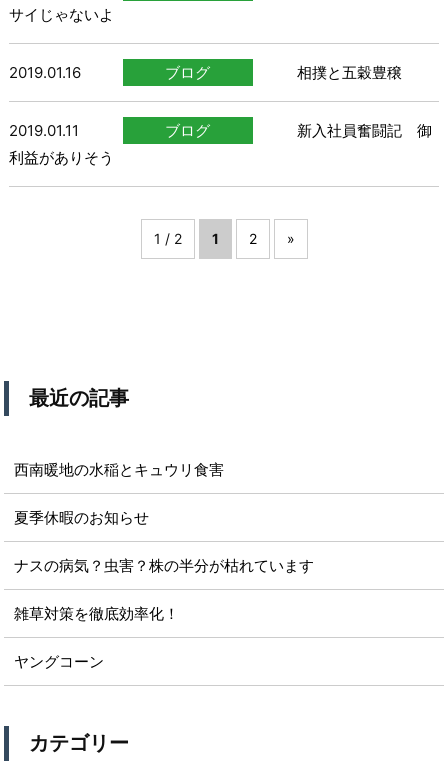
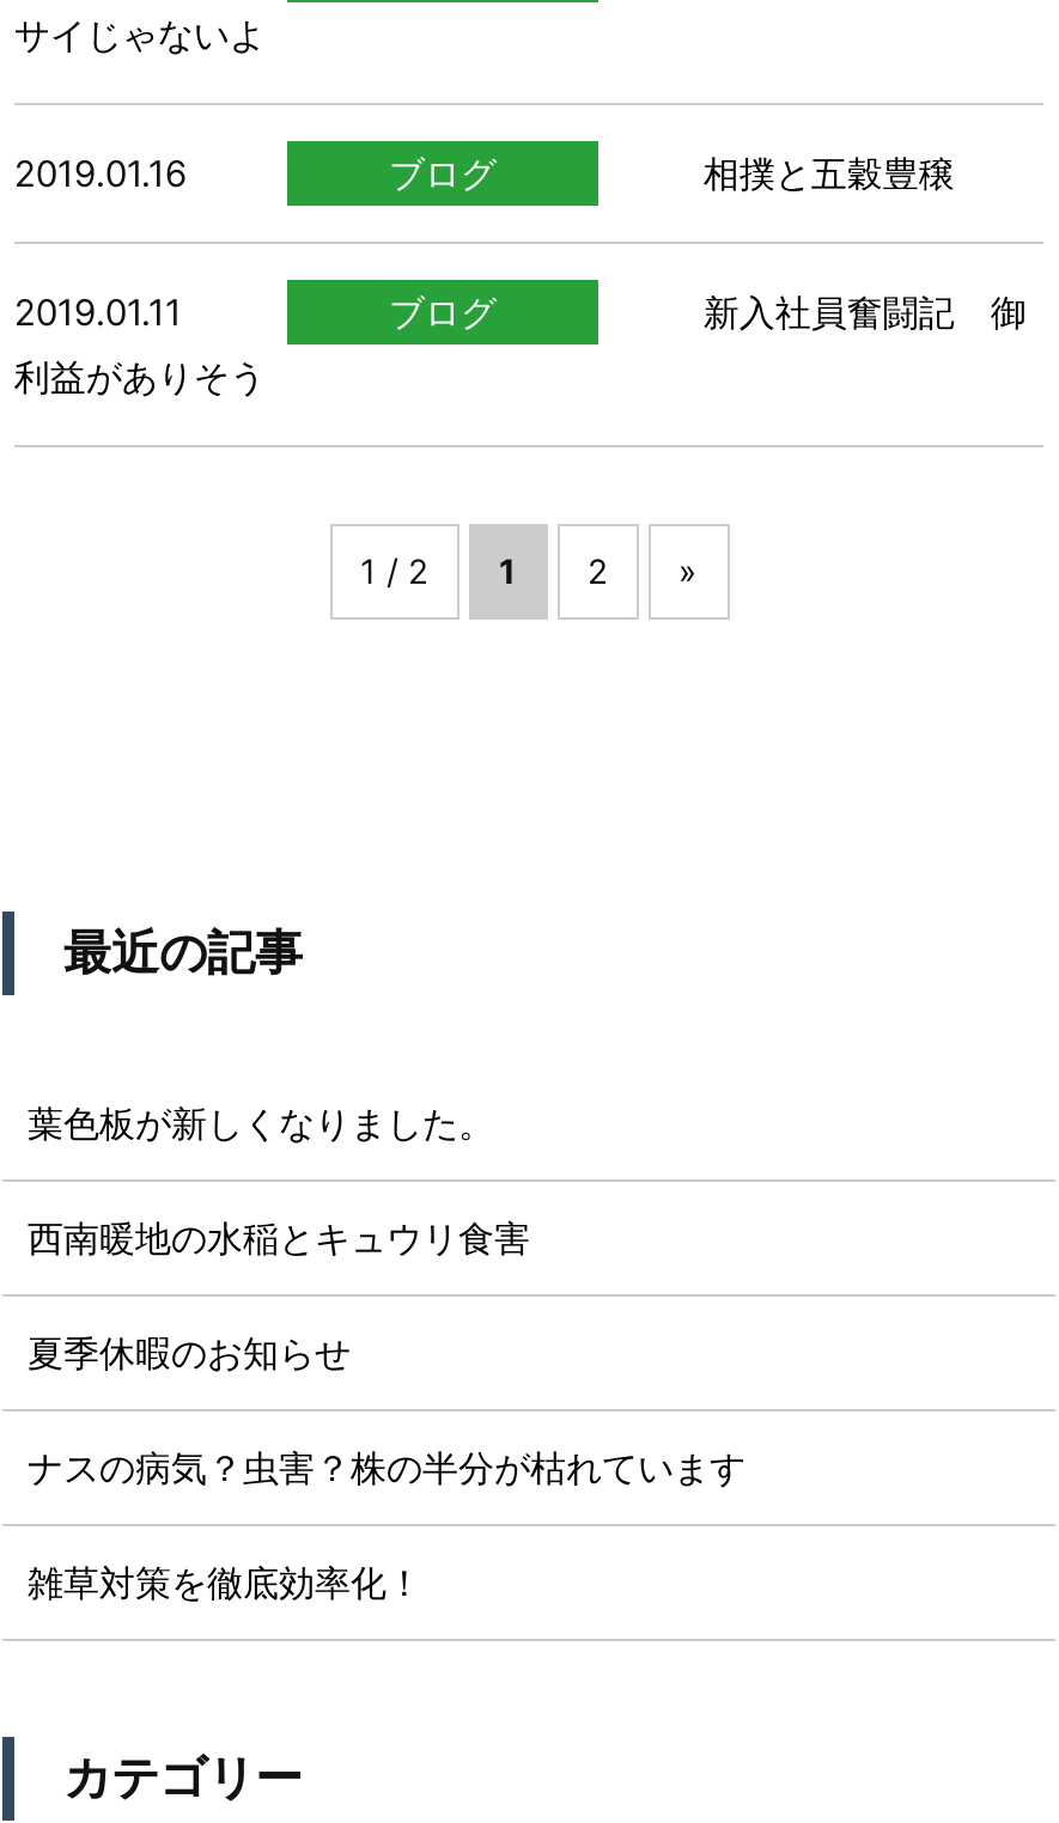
+ 葉色板が新しくなりました。

moved down: 西南暖地の水稲とキュウリ食害 | 夏季休暇のお知らせ | ナスの病気？虫害？株の半分が枯れています | 雑草対策を徹底効率化！

- ヤングコーン
